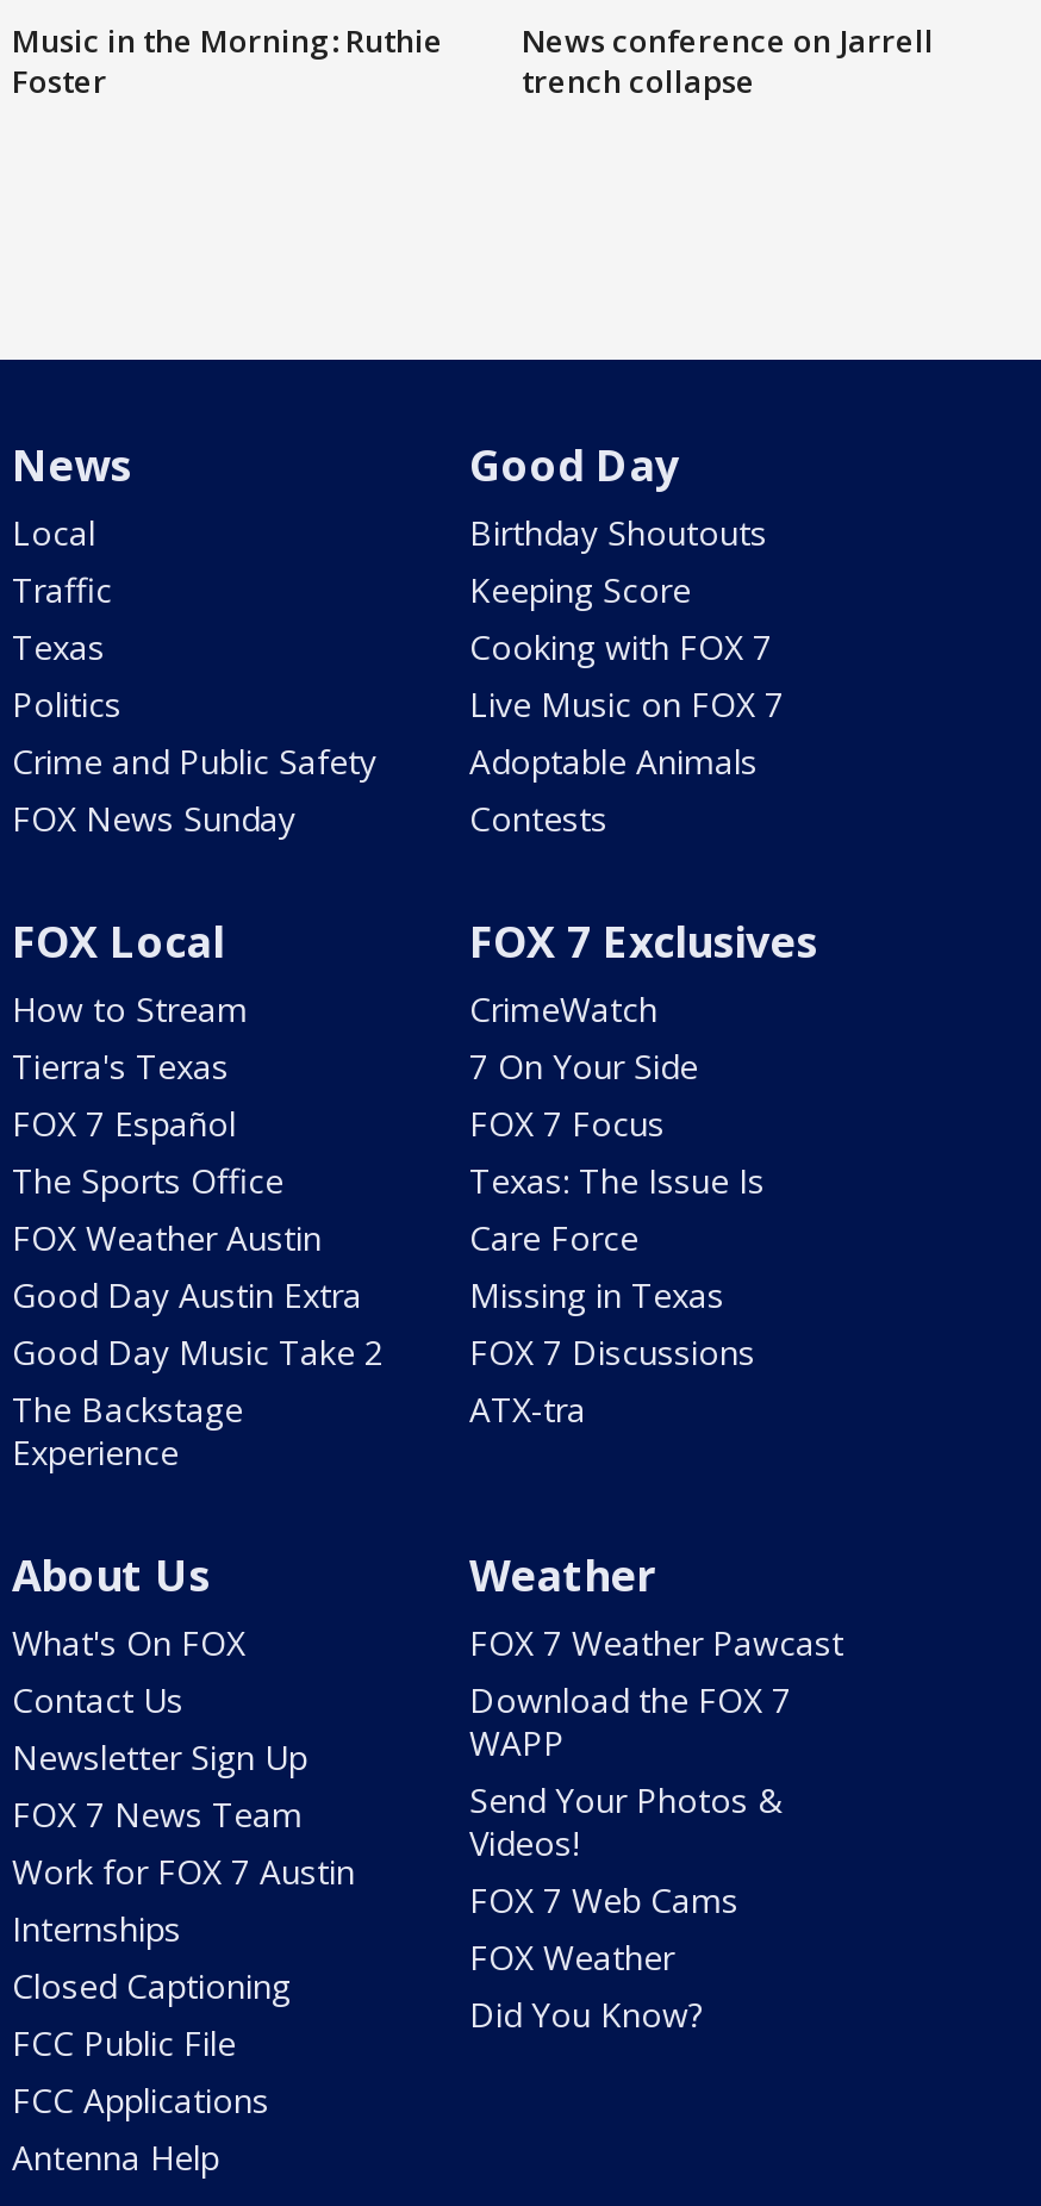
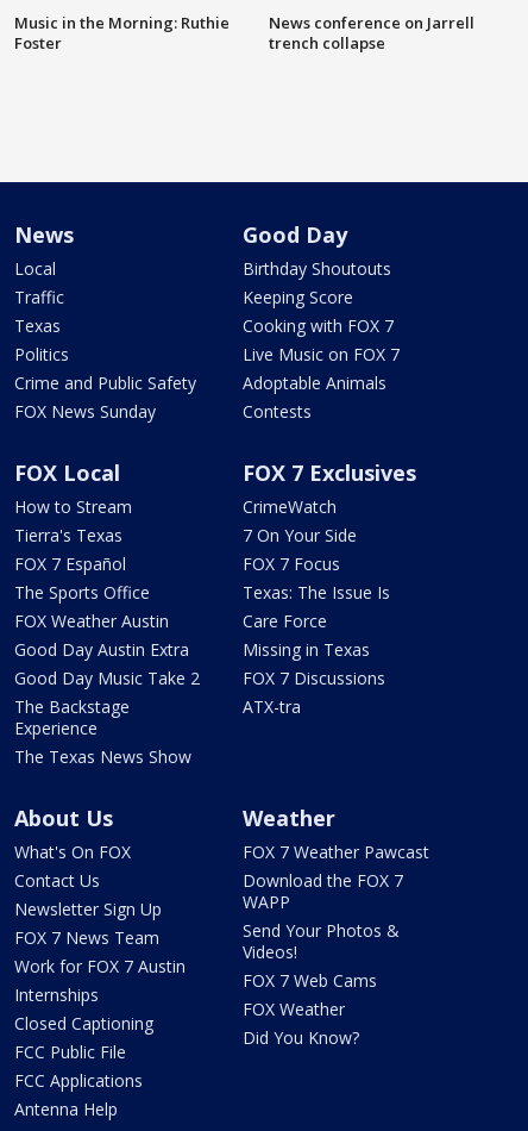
+ The Texas News Show
